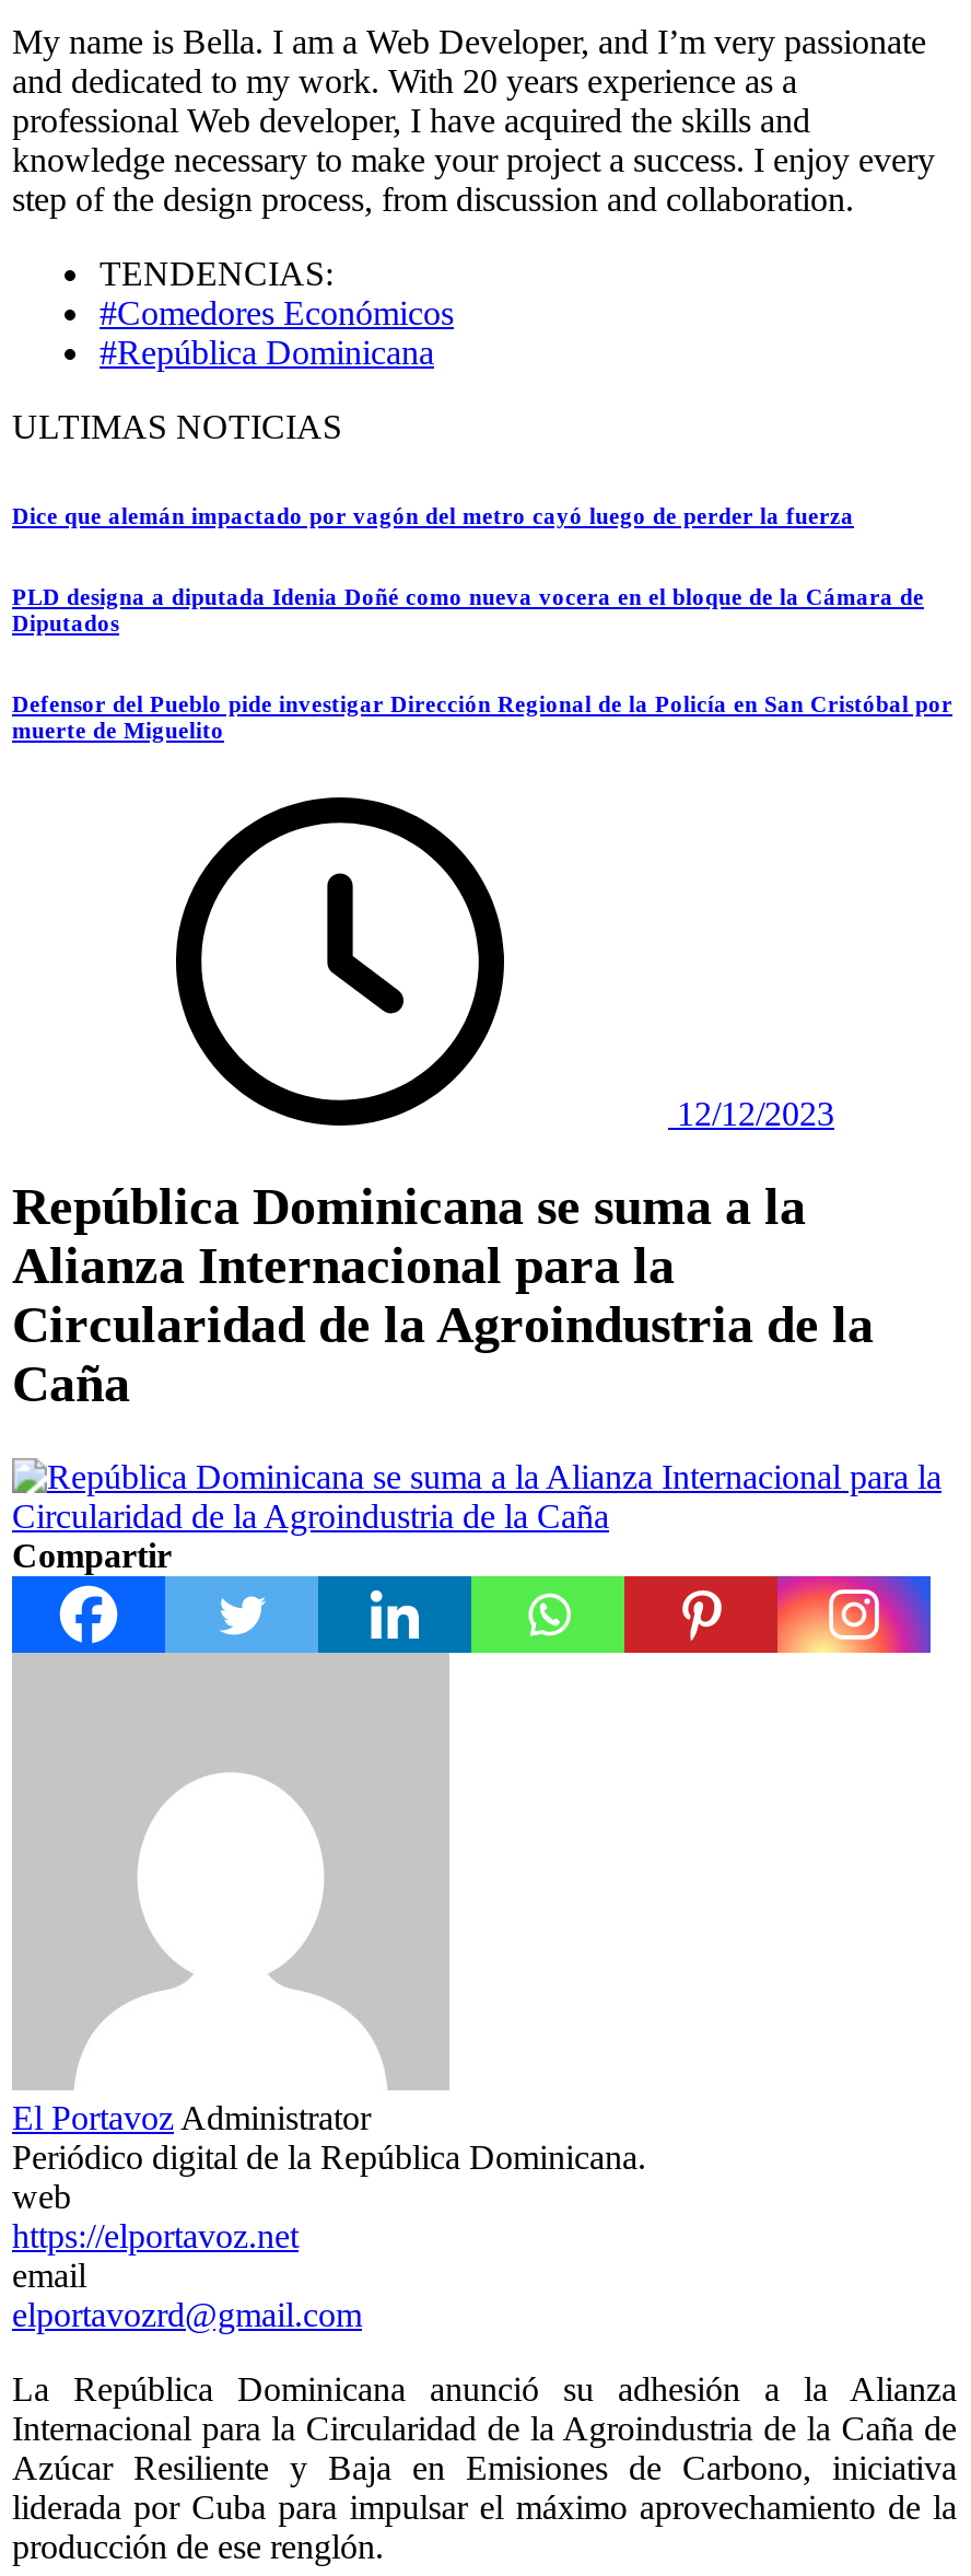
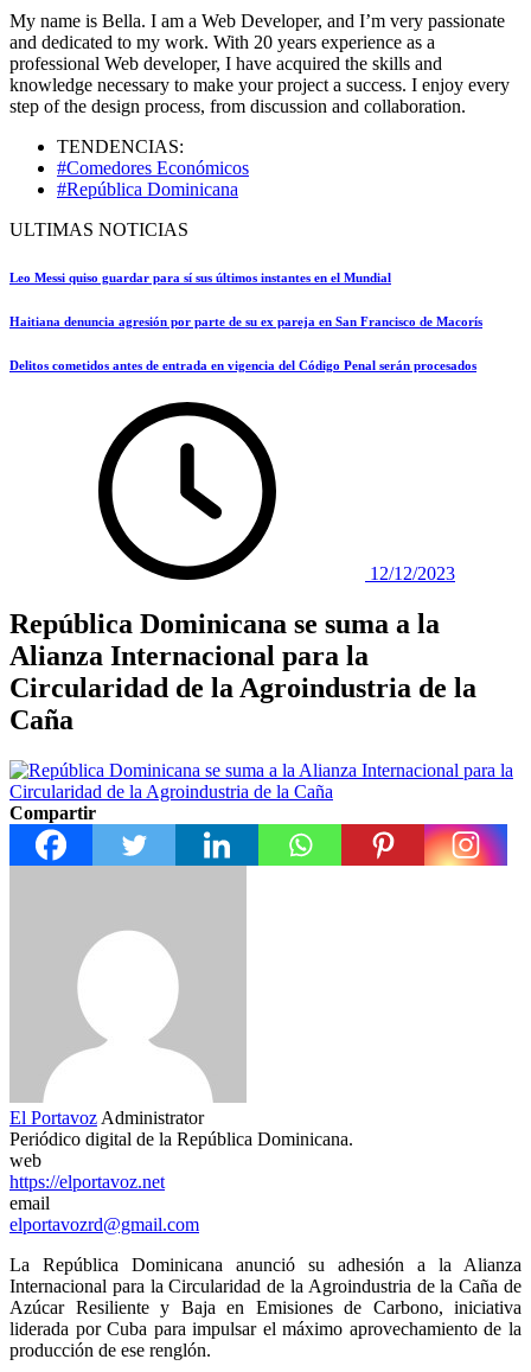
- Dice que alemán impactado por vagón del metro cayó luego de perder la fuerza
+ Leo Messi quiso guardar para sí sus últimos instantes en el Mundial

- PLD designa a diputada Idenia Doñé como nueva vocera en el bloque de la Cámara de
- Diputados
+ Haitiana denuncia agresión por parte de su ex pareja en San Francisco de Macorís

- Defensor del Pueblo pide investigar Dirección Regional de la Policía en San Cristóbal por
- muerte de Miguelito
+ Delitos cometidos antes de entrada en vigencia del Código Penal serán procesados
